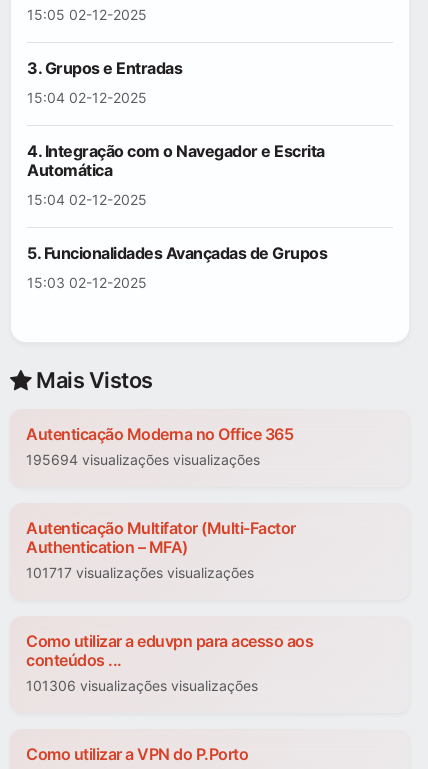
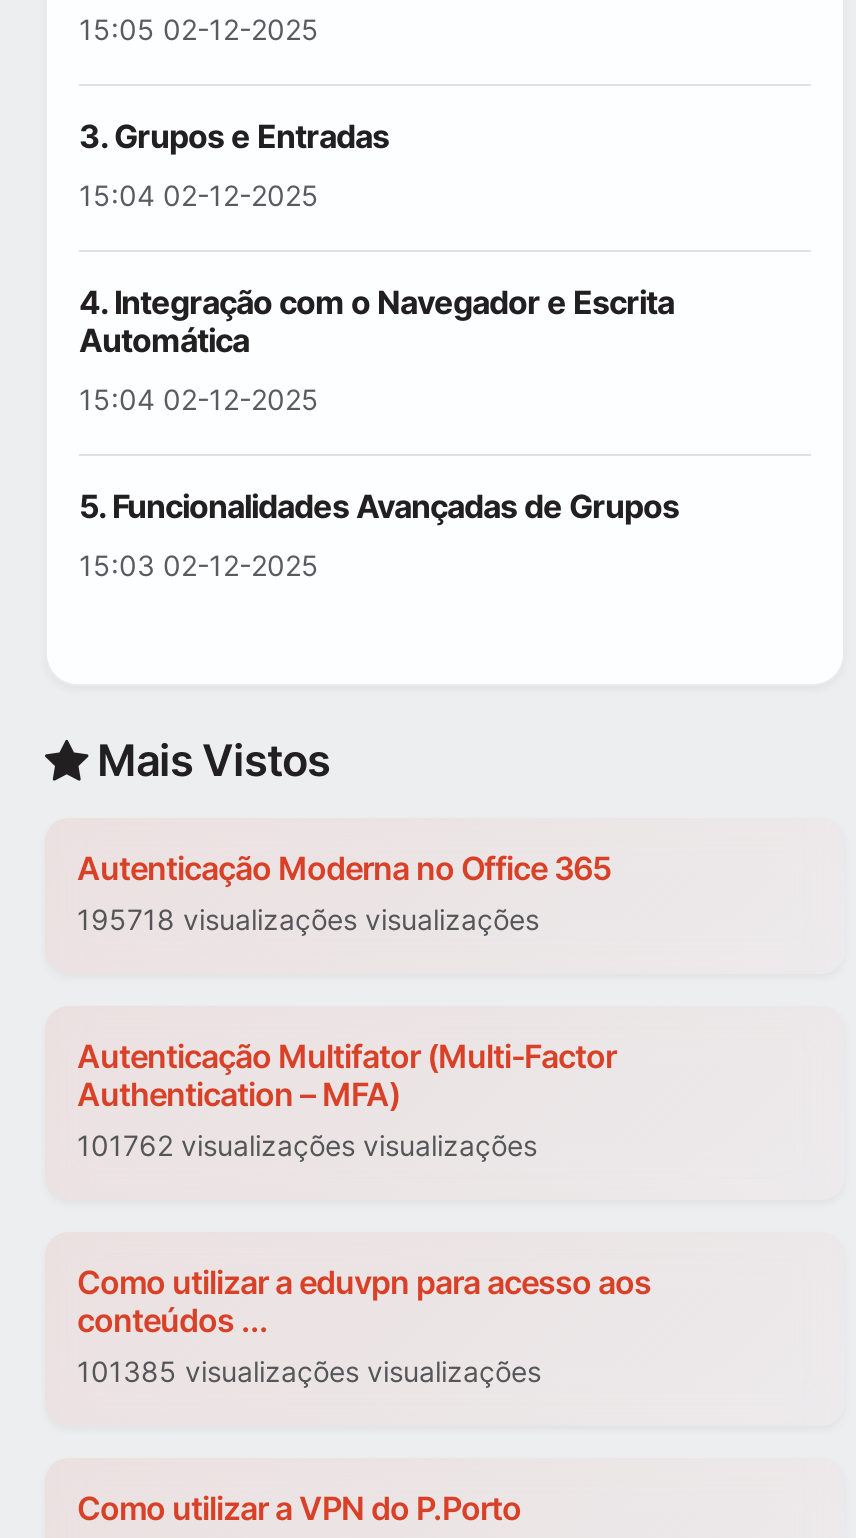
- 195694 visualizações visualizações
+ 195718 visualizações visualizações

- 101717 visualizações visualizações
+ 101762 visualizações visualizações

- 101306 visualizações visualizações
+ 101385 visualizações visualizações
